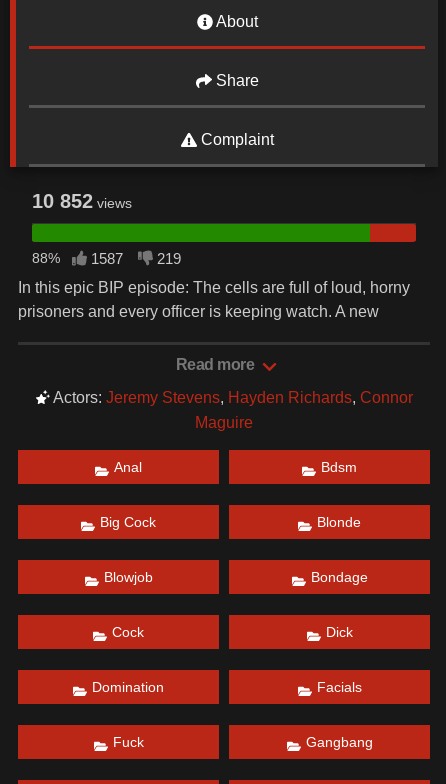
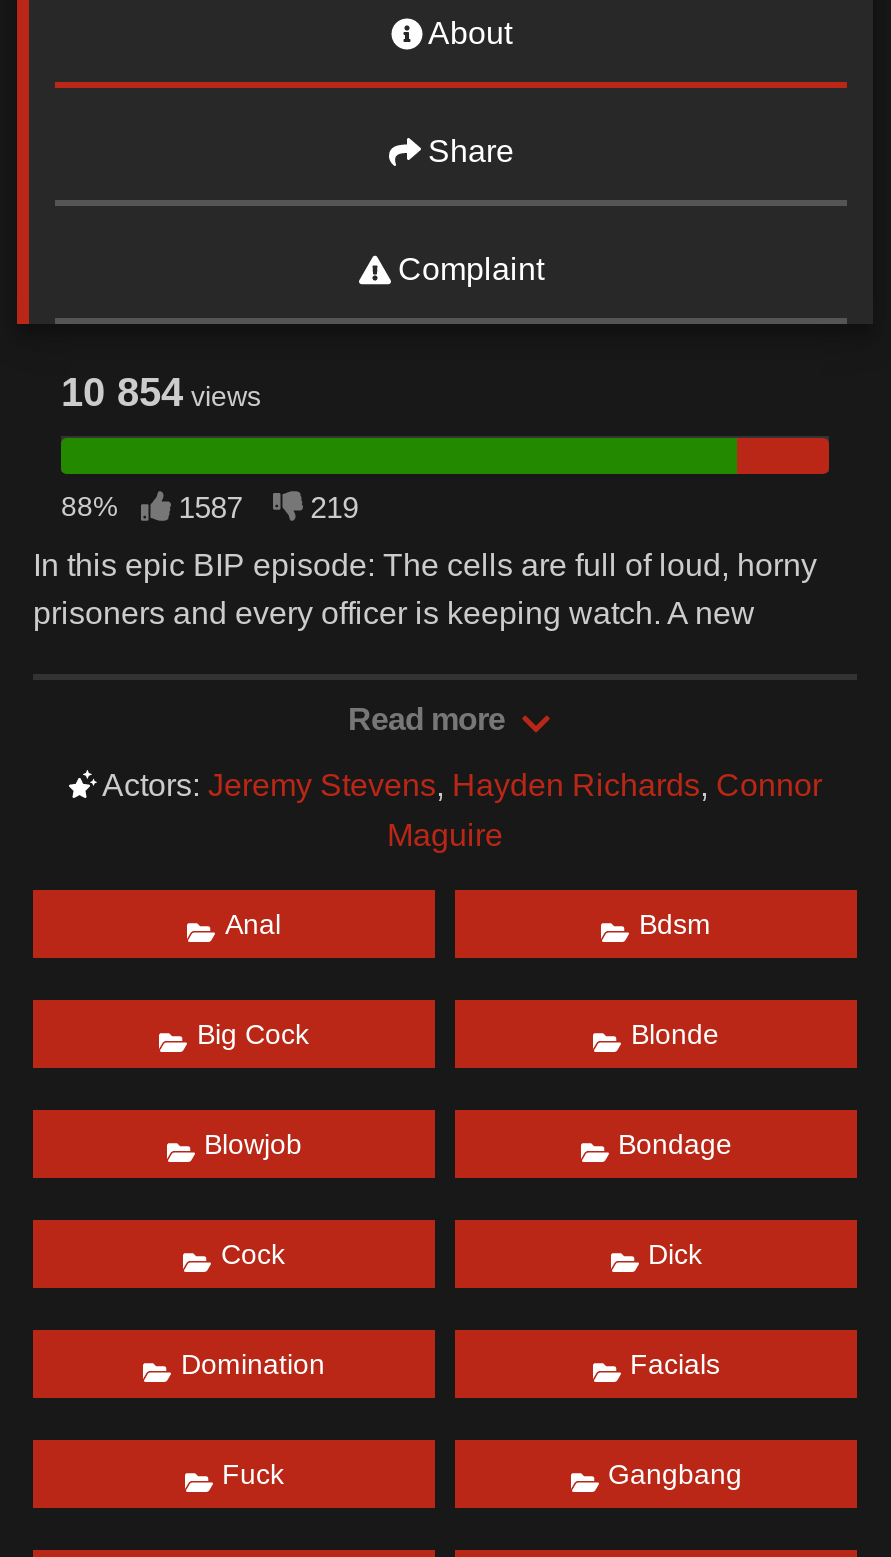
- 10 852 views
+ 10 854 views
